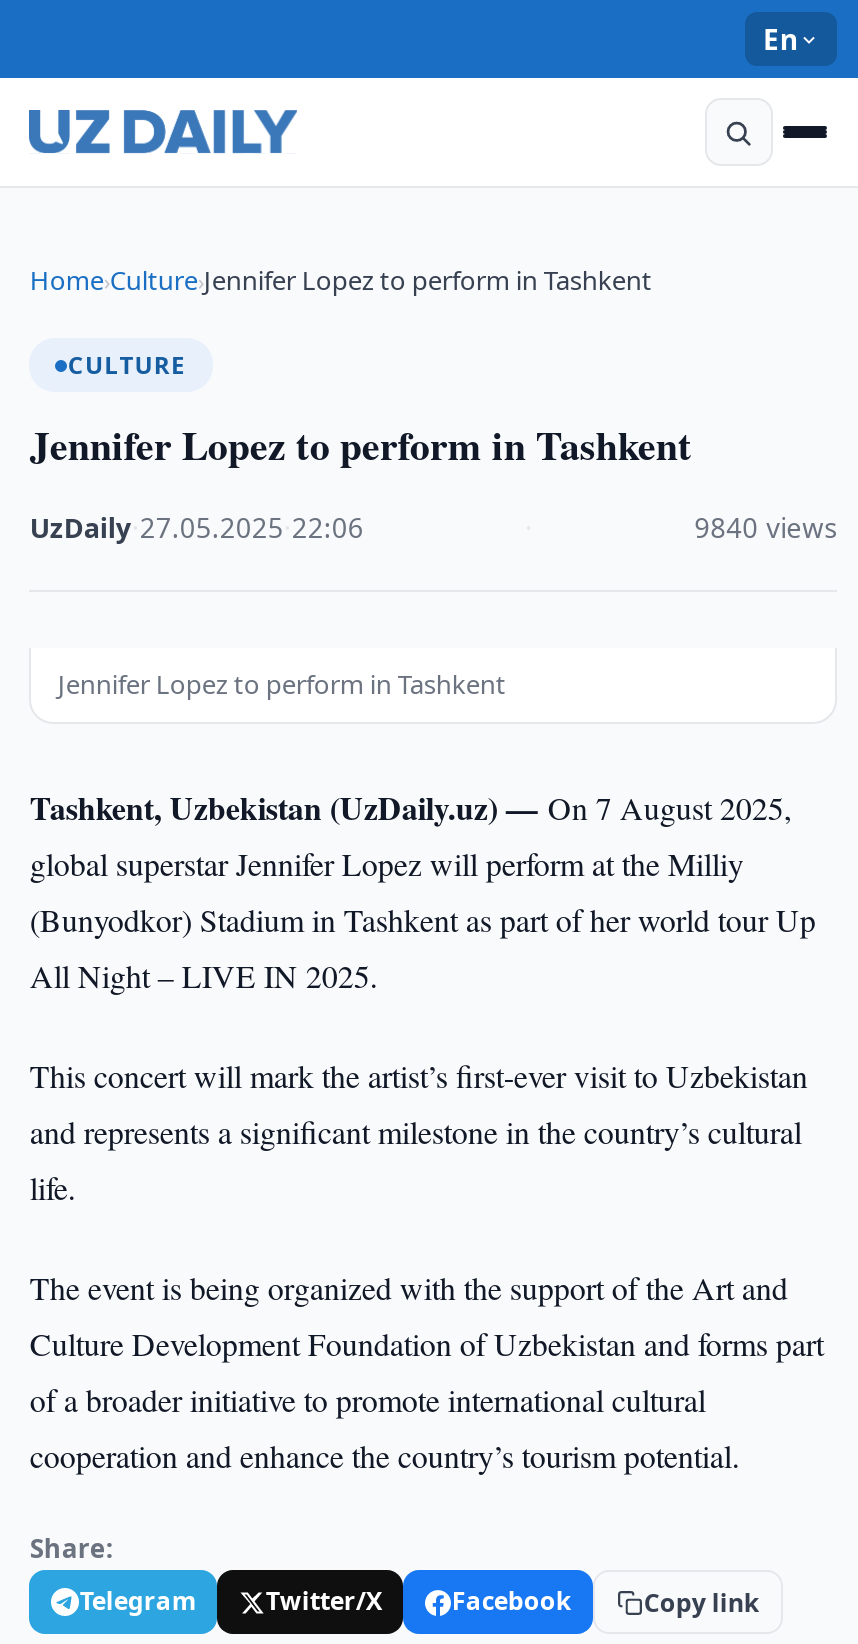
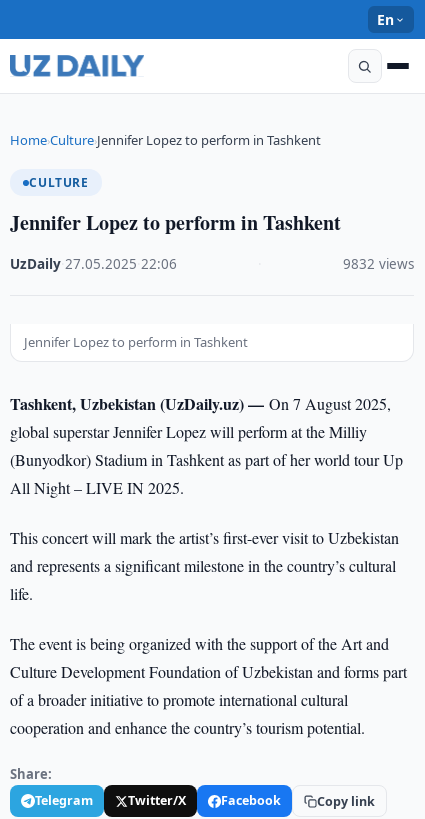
- 9840 views
+ 9832 views
